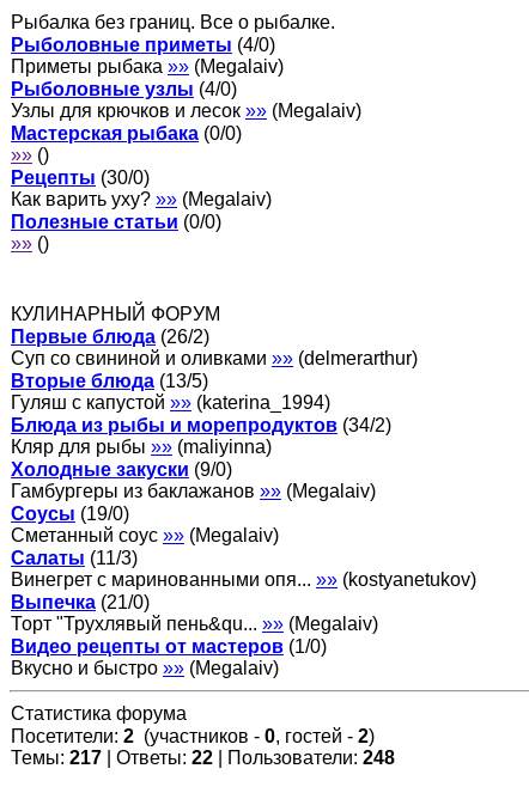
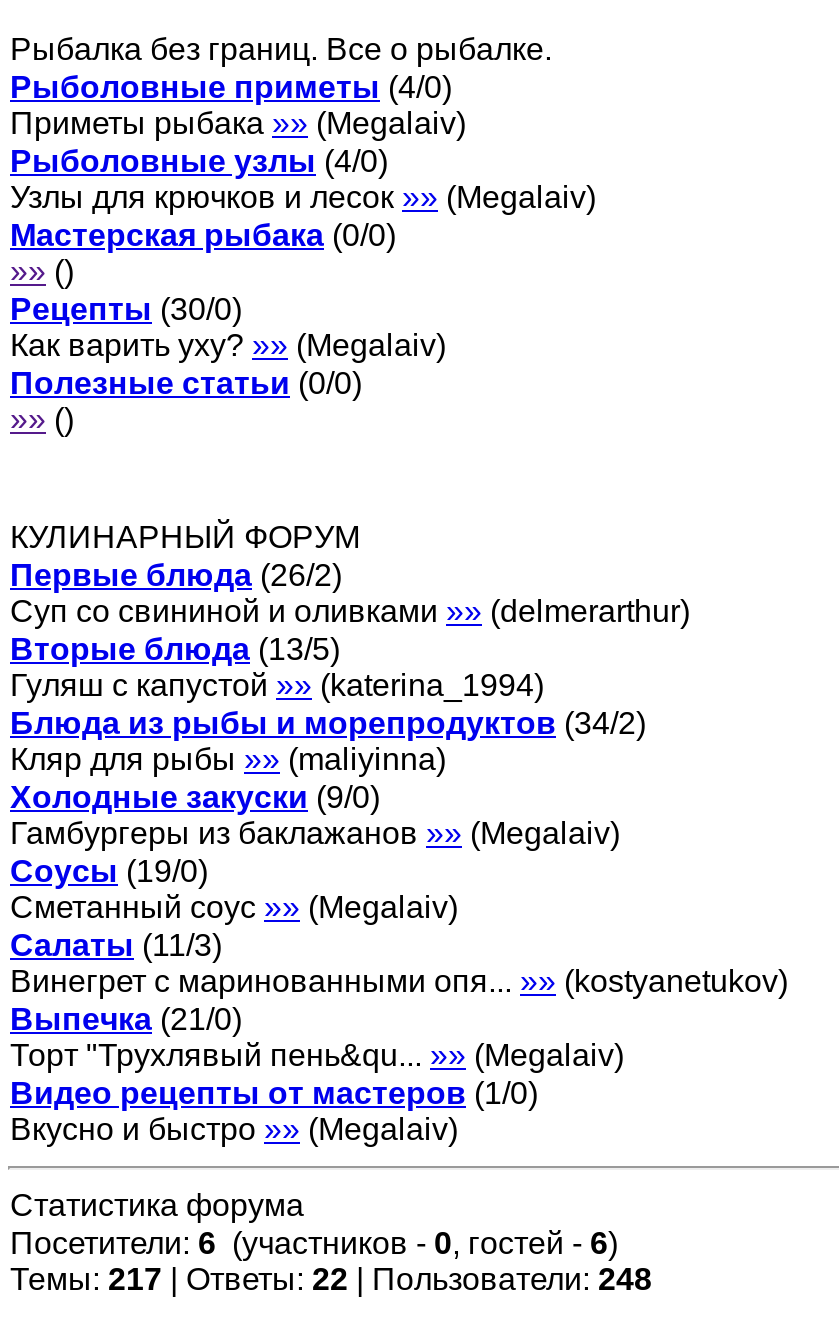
- Посетители: 2 (участников - 0, гостей - 2)
+ Посетители: 6 (участников - 0, гостей - 6)
